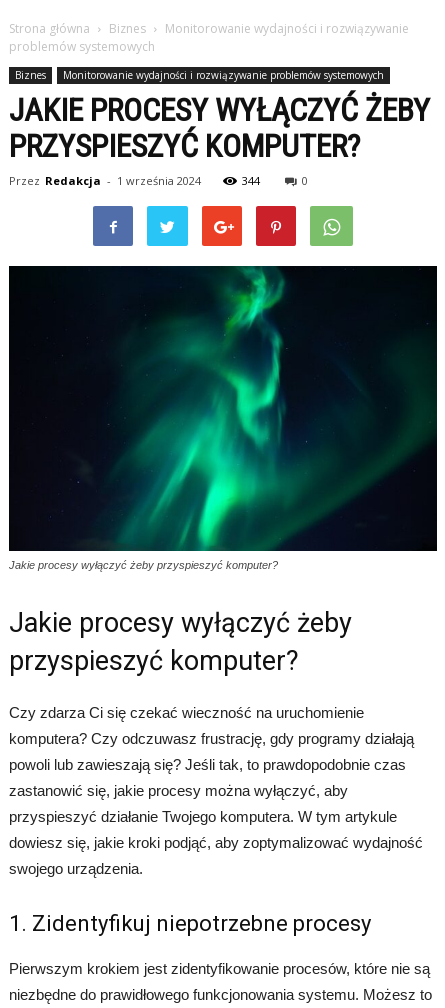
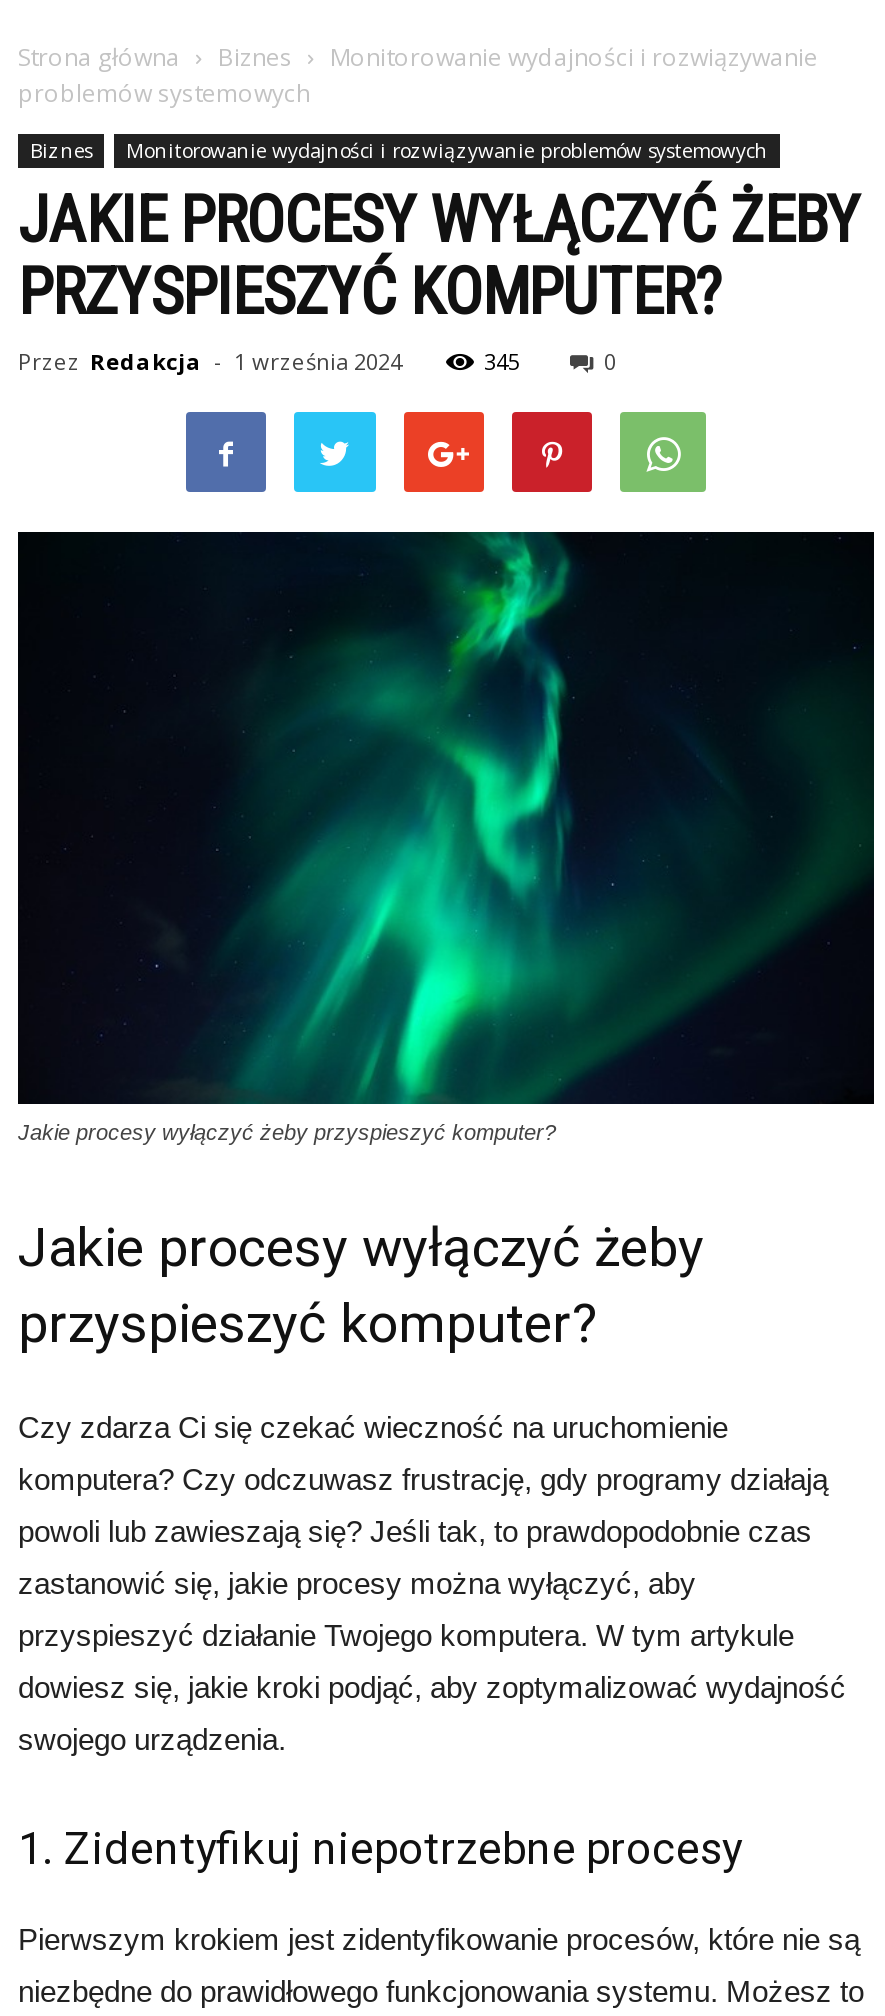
- 344
+ 345
